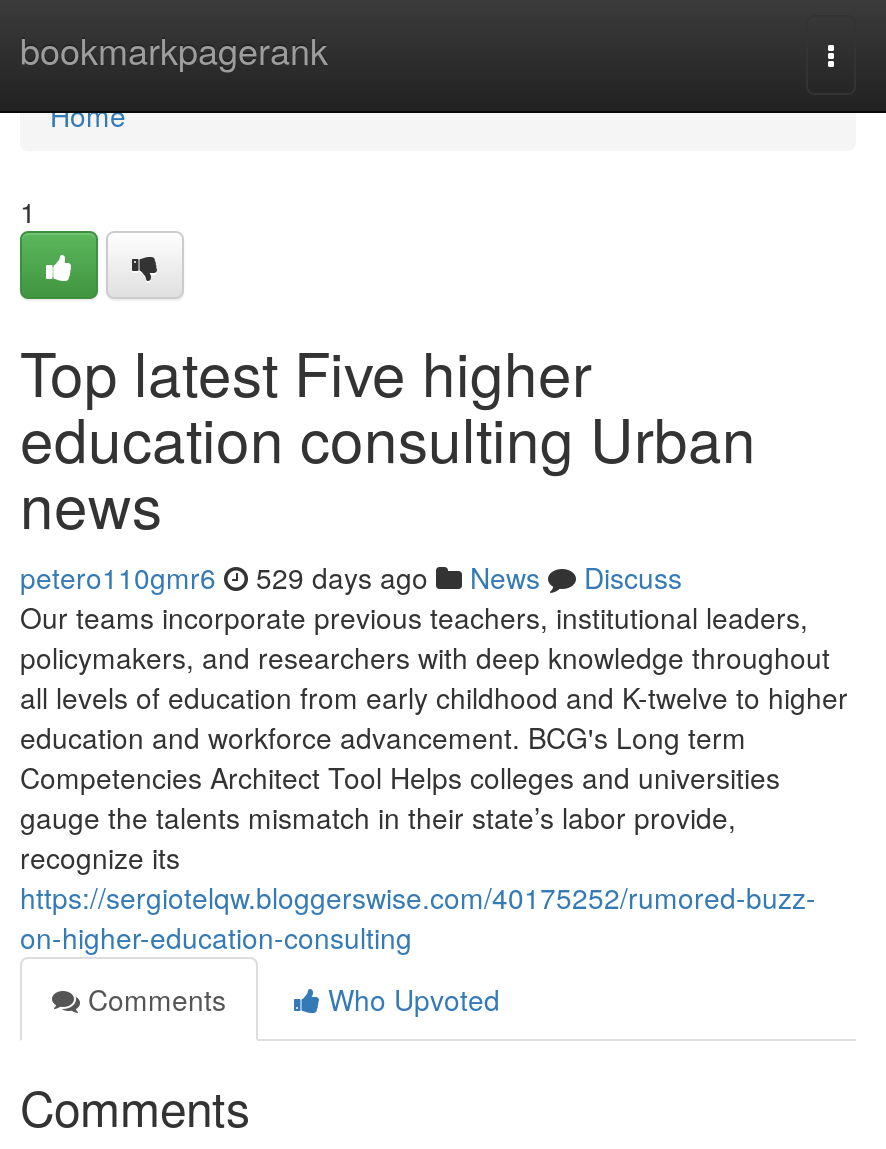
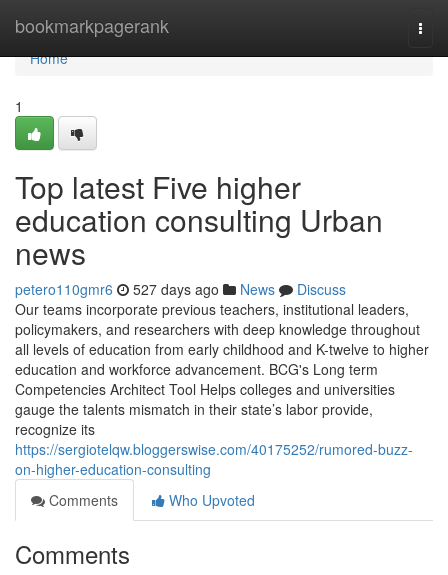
- petero110gmr6 529 days ago News Discuss
+ petero110gmr6 527 days ago News Discuss
